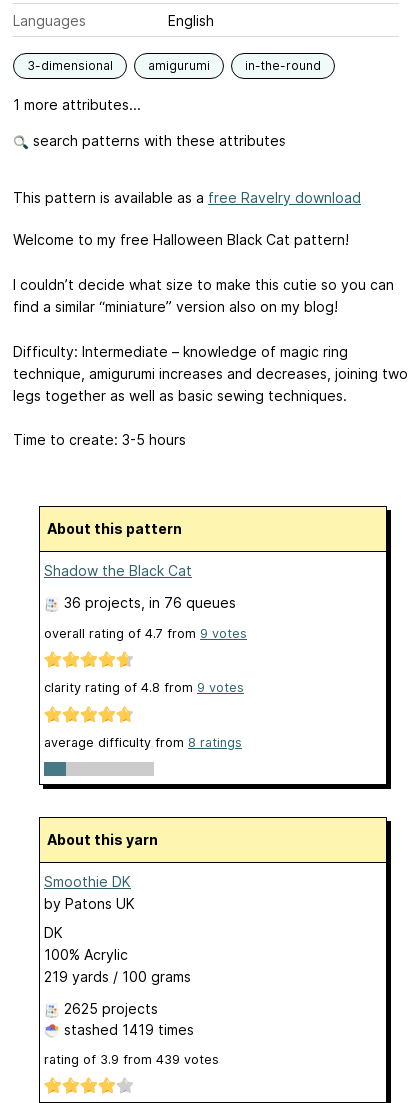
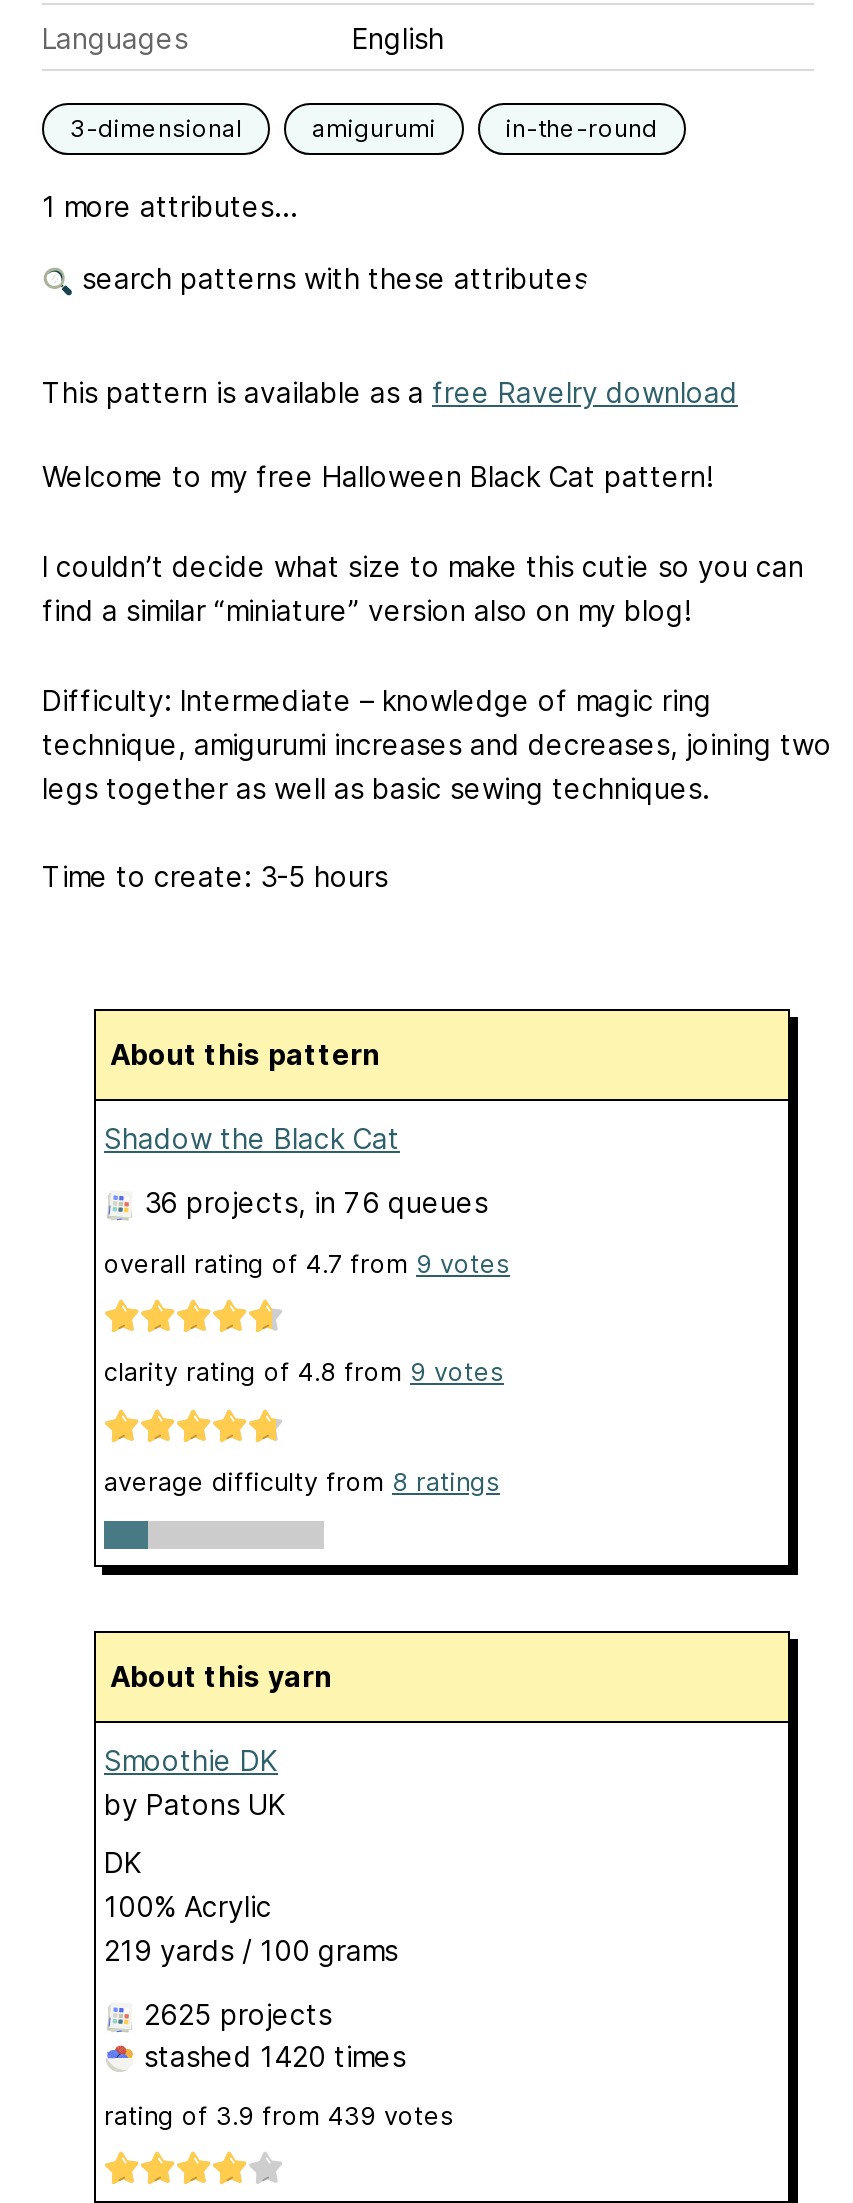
- stashed 1419 times
+ stashed 1420 times
